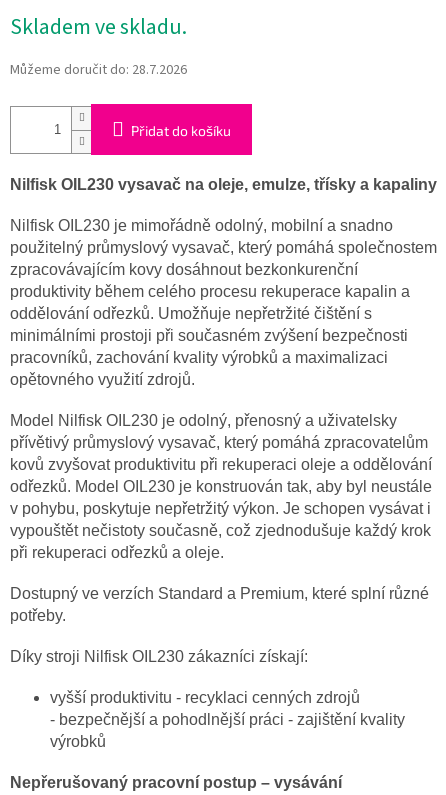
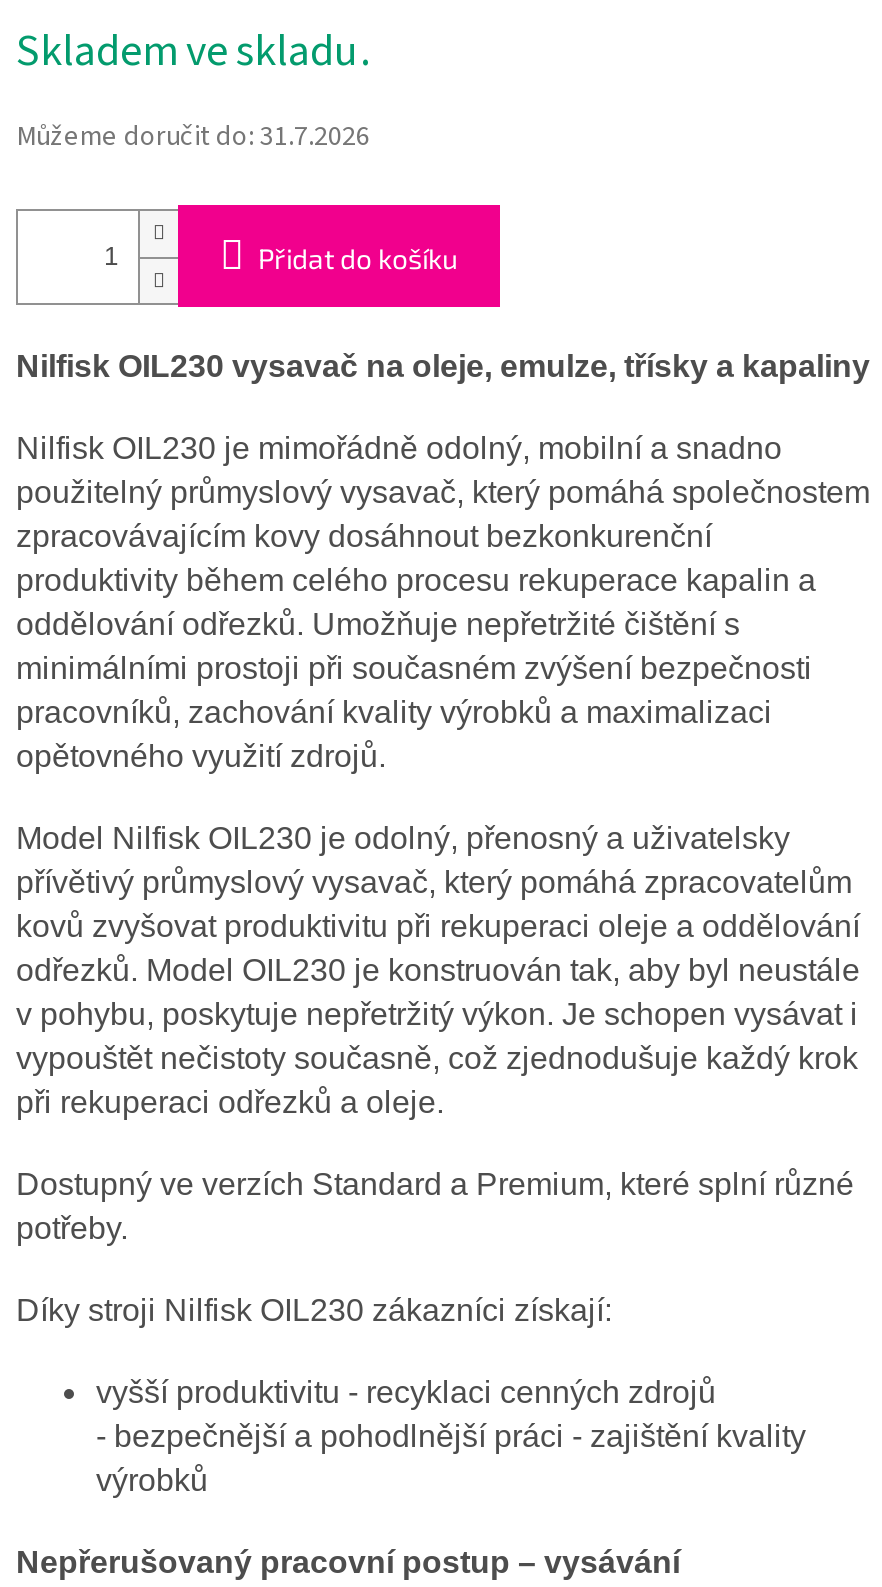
- Můžeme doručit do: 28.7.2026
+ Můžeme doručit do: 31.7.2026
